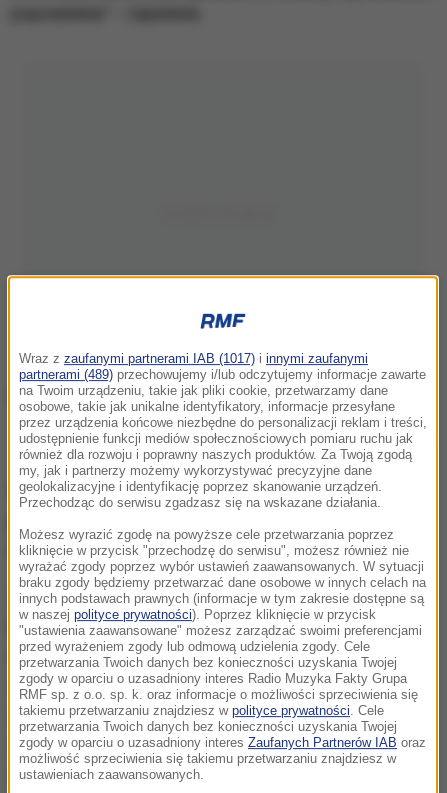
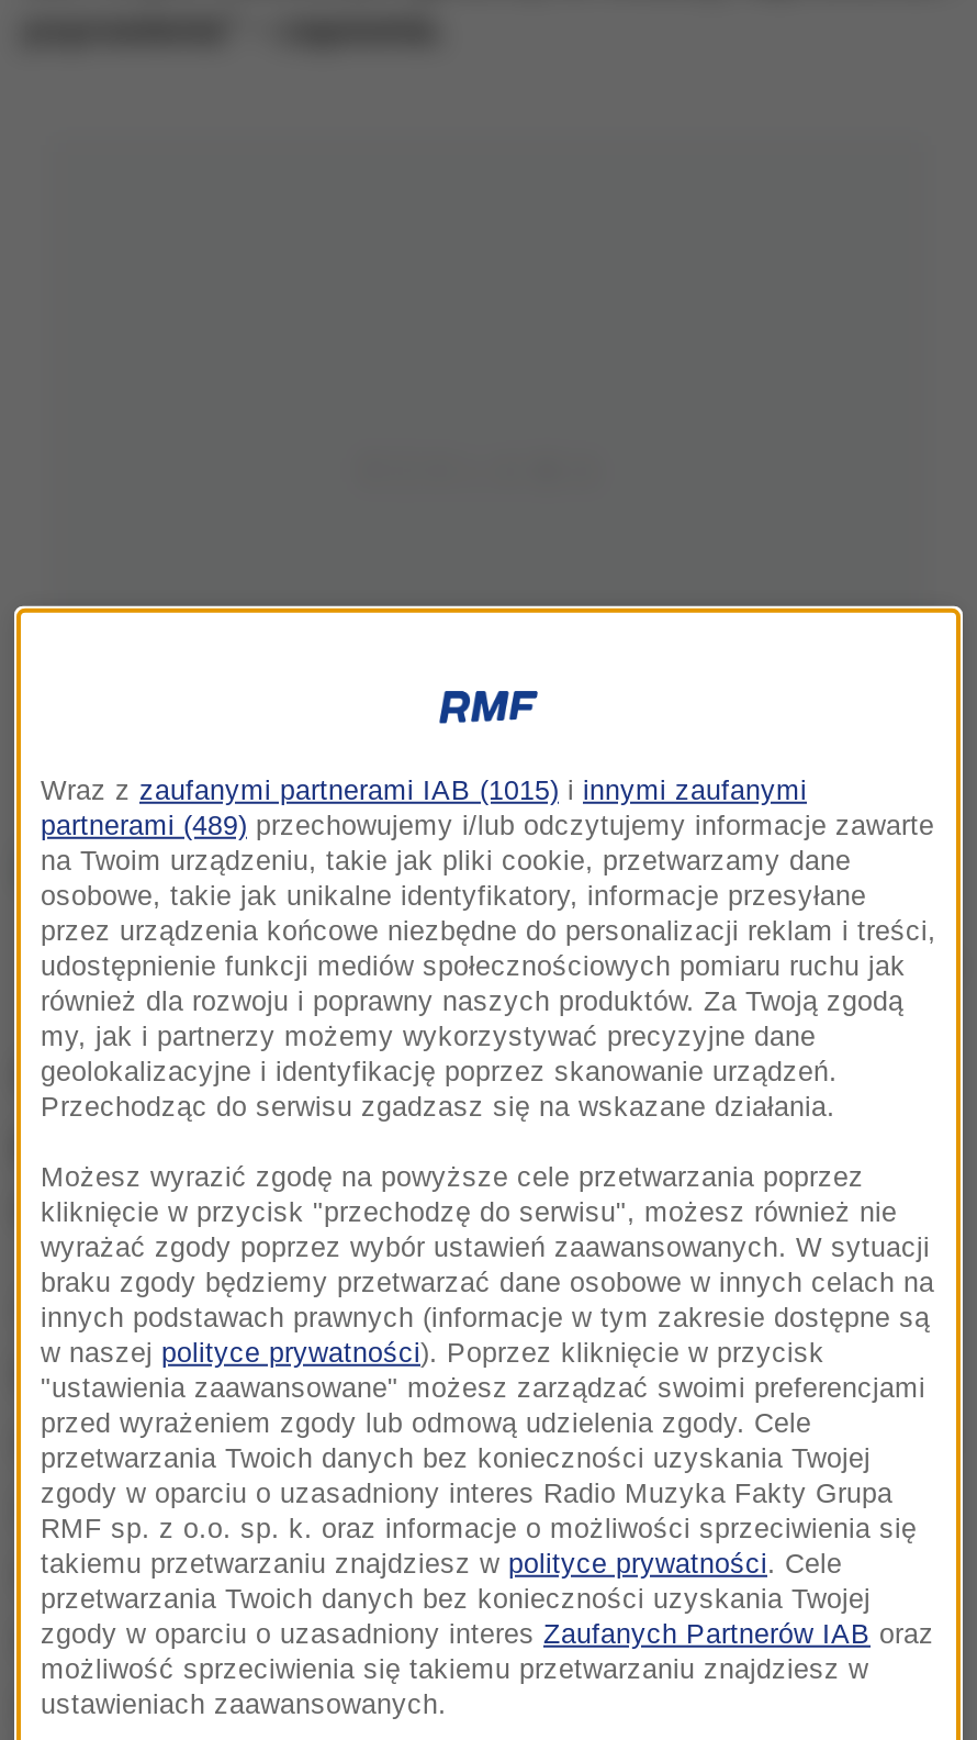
- Wraz z zaufanymi partnerami IAB (1017) i innymi zaufanymi
+ Wraz z zaufanymi partnerami IAB (1015) i innymi zaufanymi
